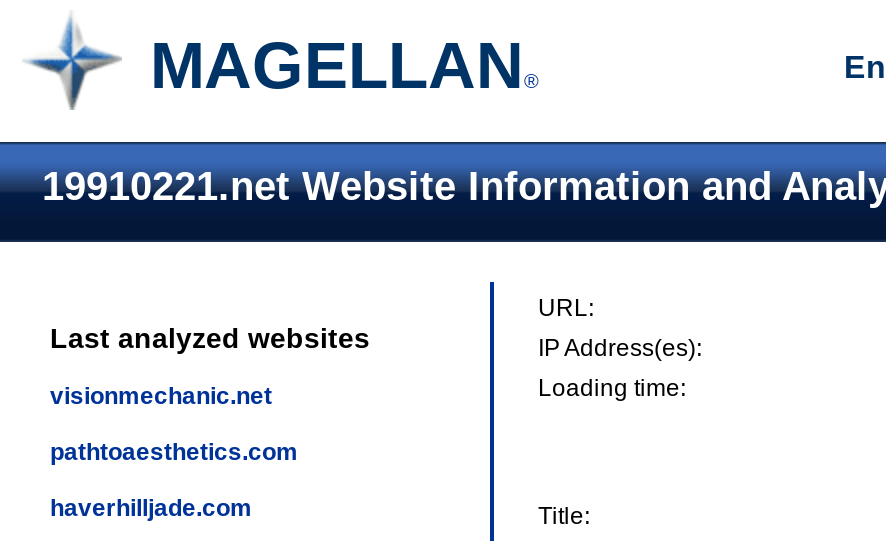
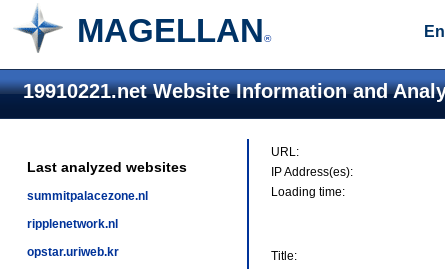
- visionmechanic.net
+ summitpalacezone.nl

- pathtoaesthetics.com
+ ripplenetwork.nl

- haverhilljade.com
+ opstar.uriweb.kr
